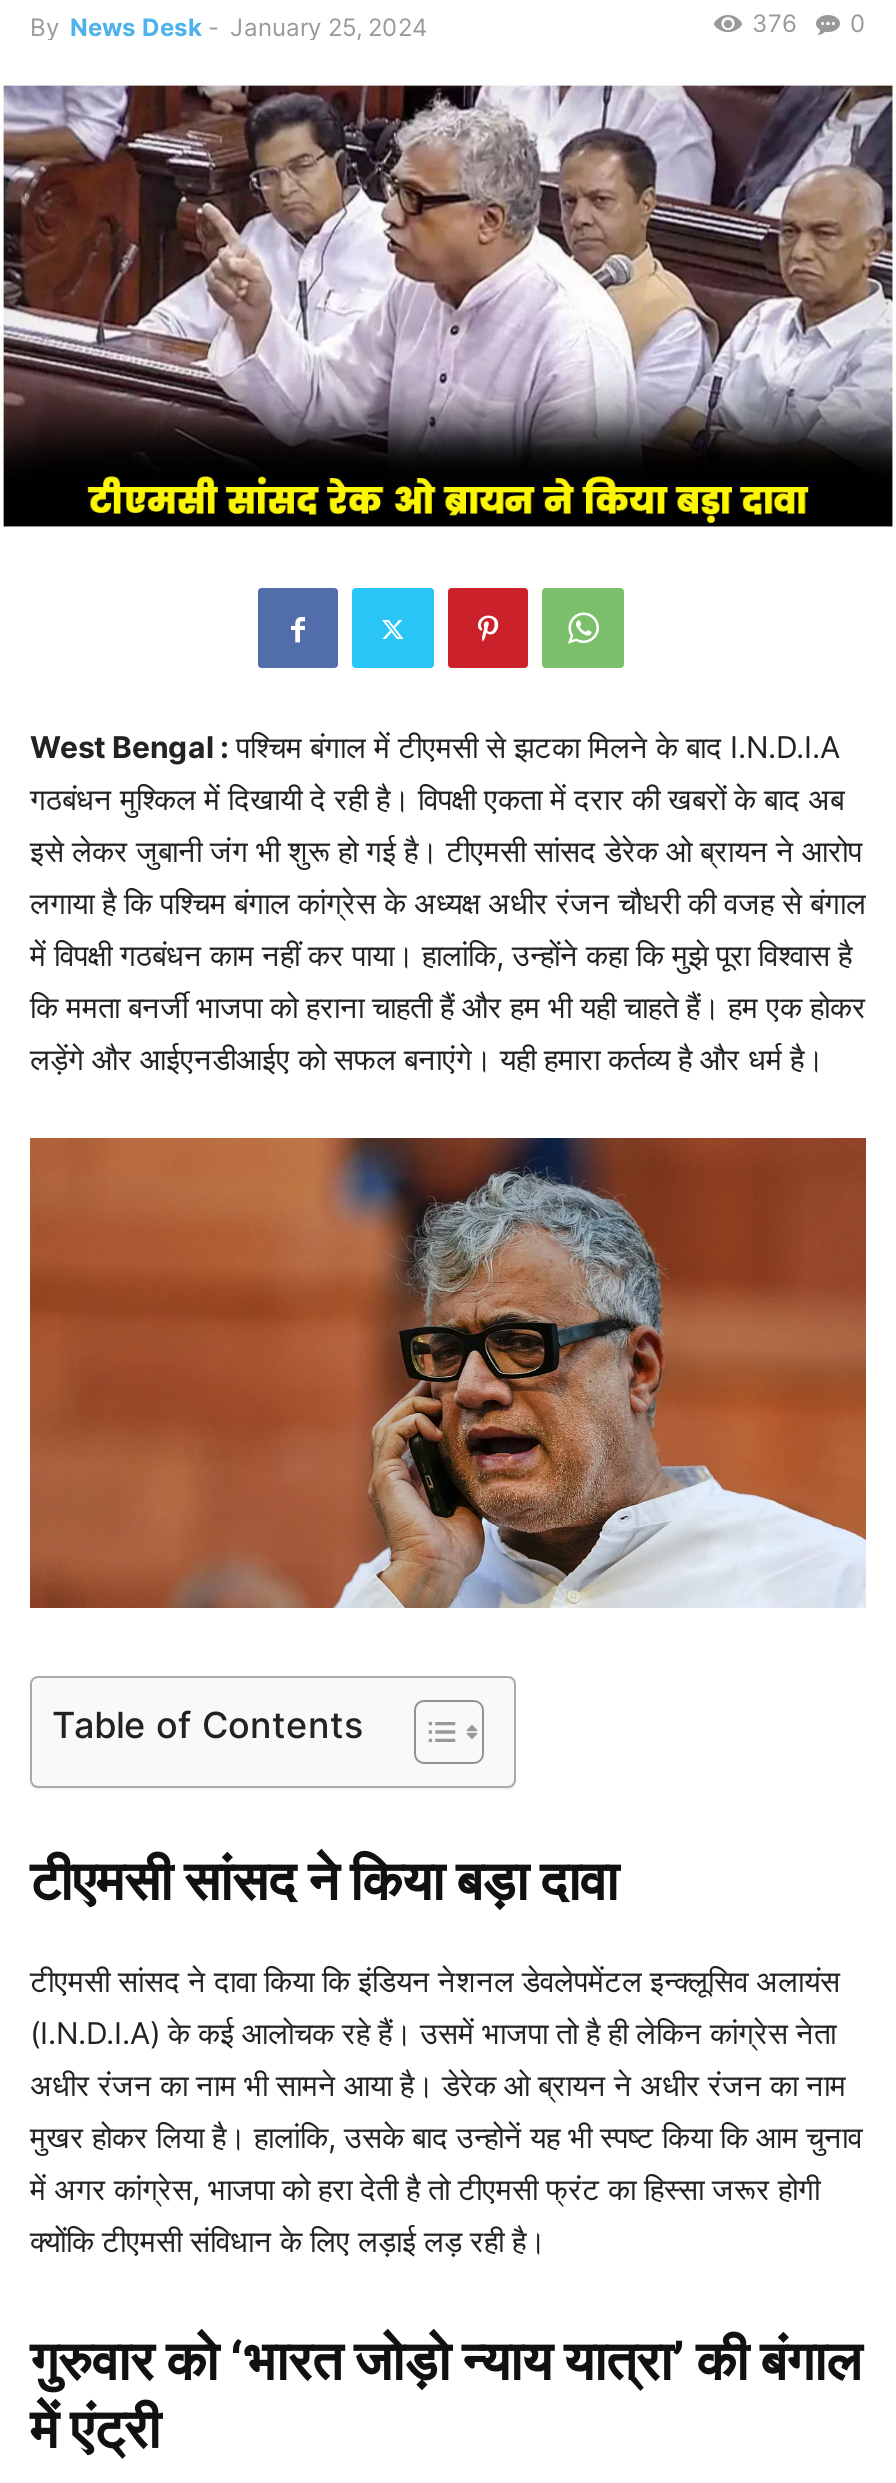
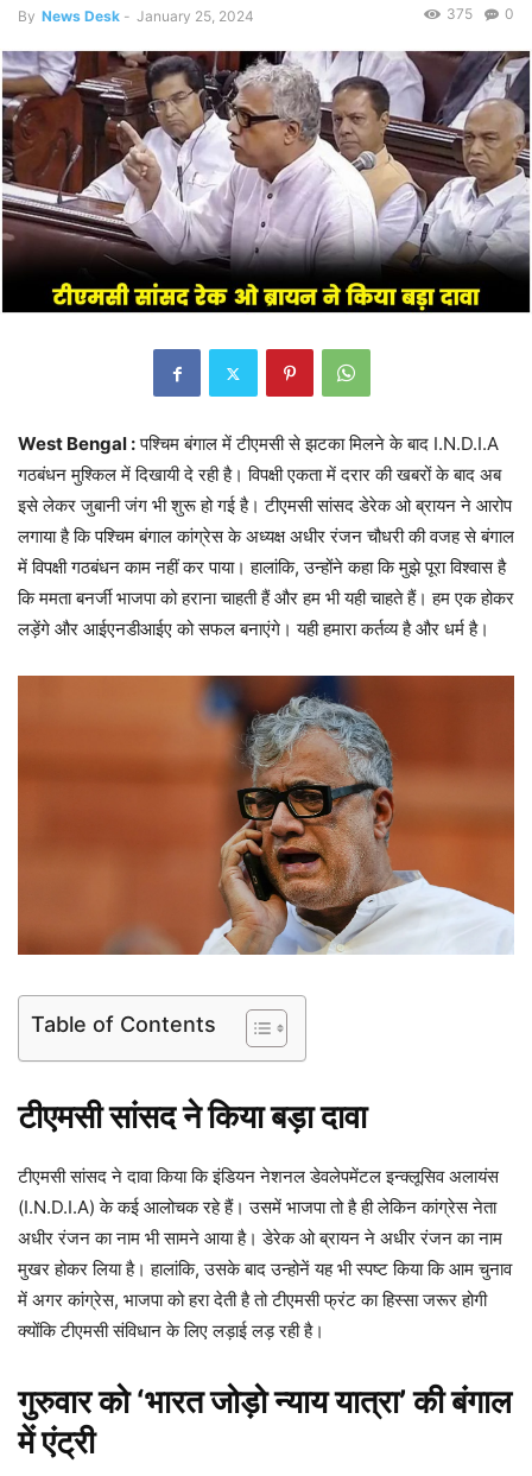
- 376 0
+ 375 0
